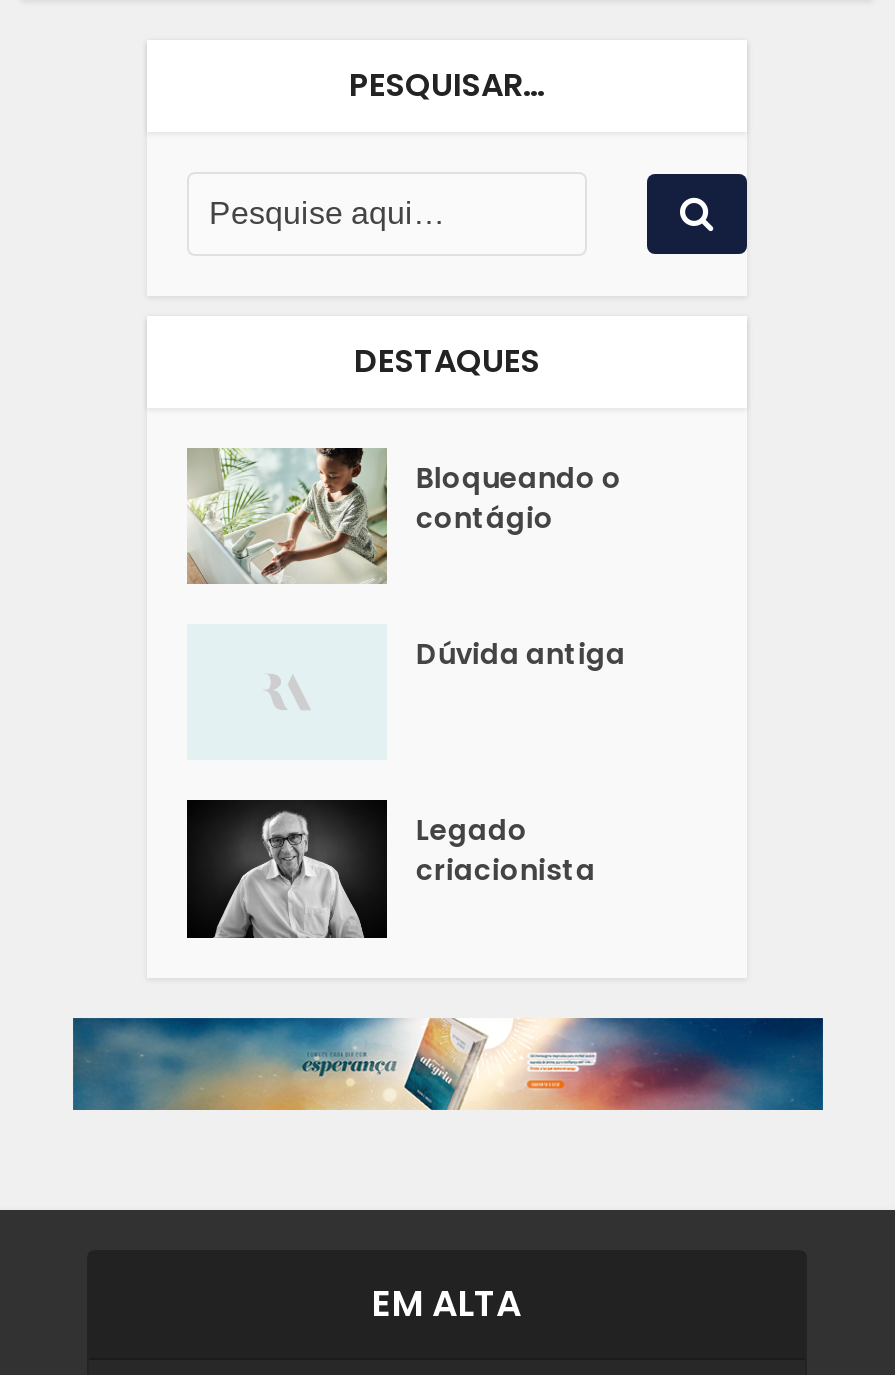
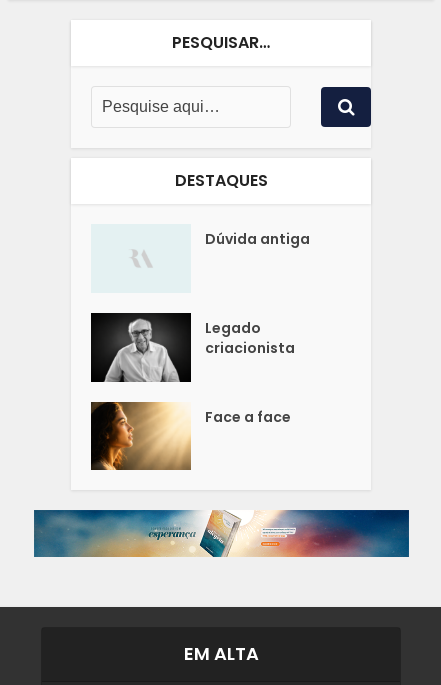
- [image]
- Bloqueando o
- contágio

moved up: Dúvida antiga | Legado | criacionista

+ [image]
+ Face a face
